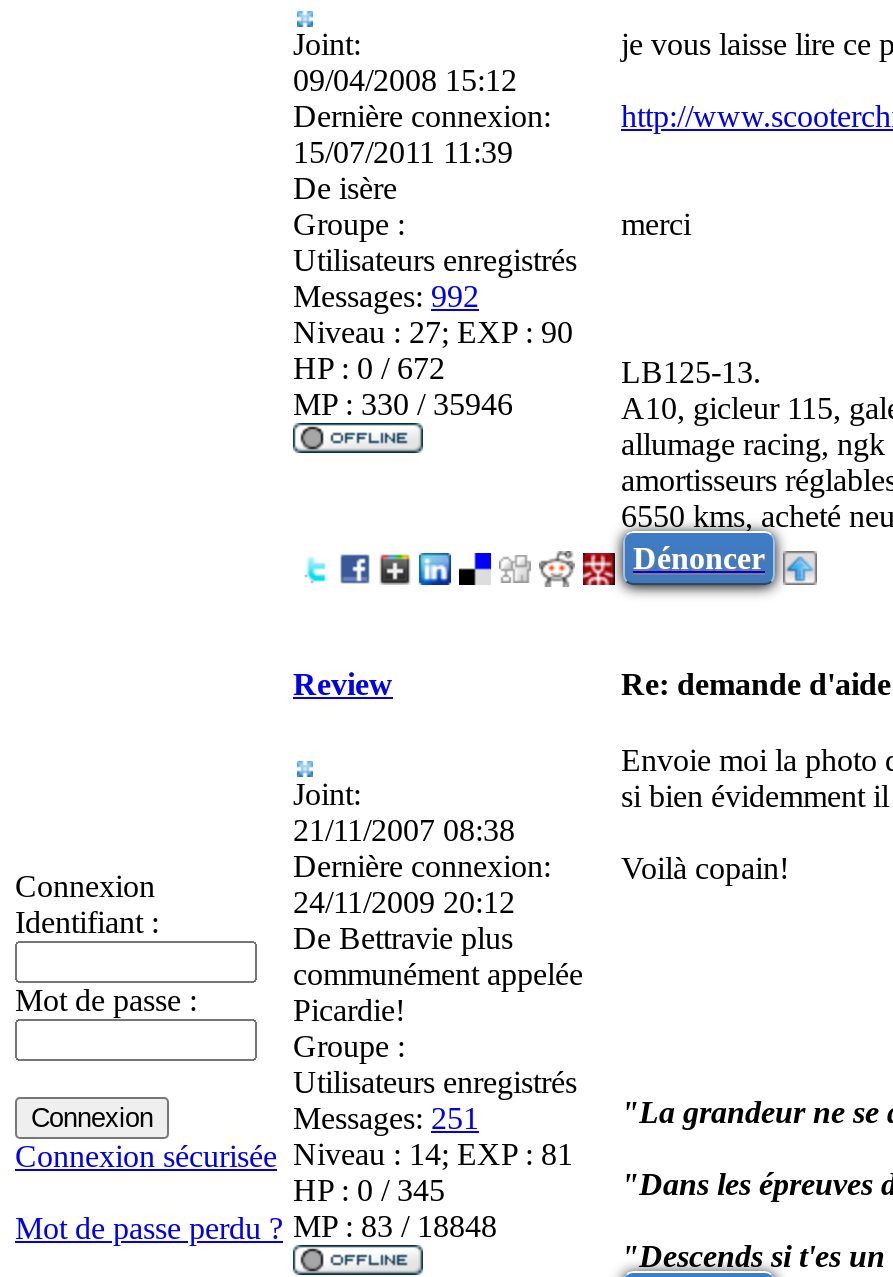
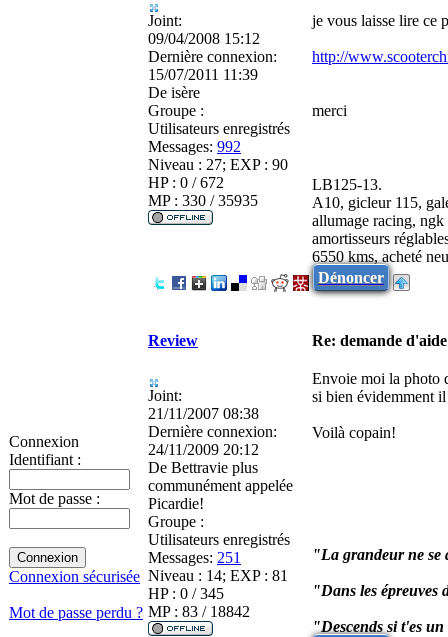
- MP : 330 / 35946
+ MP : 330 / 35935

- Mot de passe perdu ? MP : 83 / 18848
+ Mot de passe perdu ? MP : 83 / 18842
